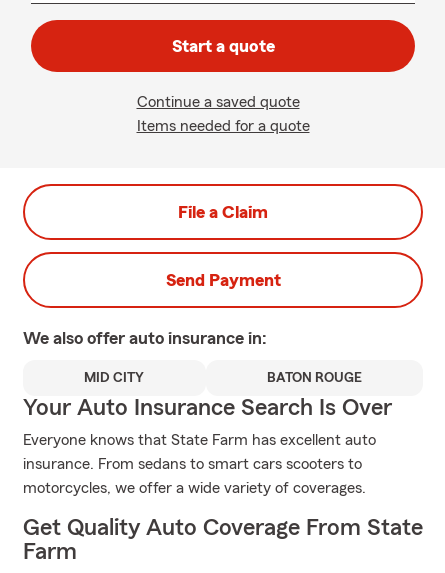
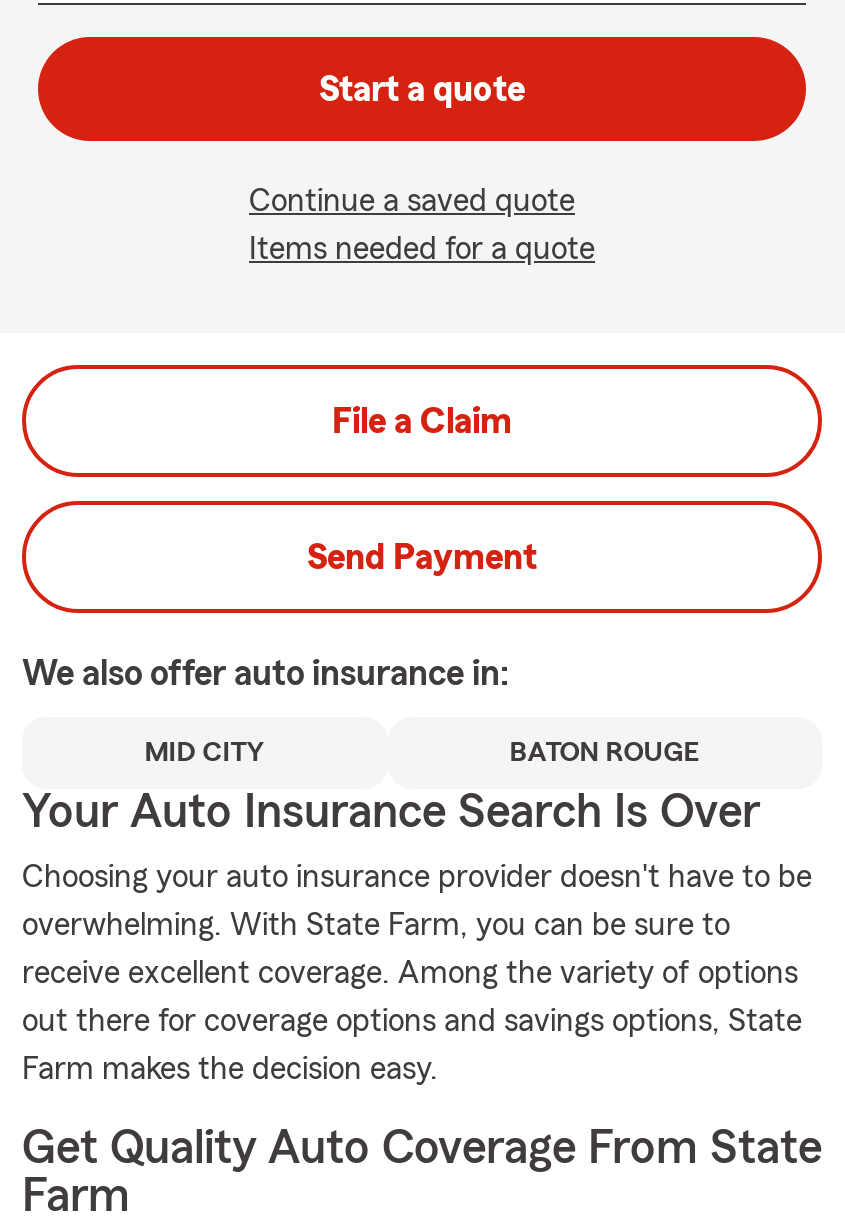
- Everyone knows that State Farm has excellent auto
- insurance. From sedans to smart cars scooters to
- motorcycles, we offer a wide variety of coverages.
+ Choosing your auto insurance provider doesn't have to be
+ overwhelming. With State Farm, you can be sure to
+ receive excellent coverage. Among the variety of options
+ out there for coverage options and savings options, State
+ Farm makes the decision easy.
